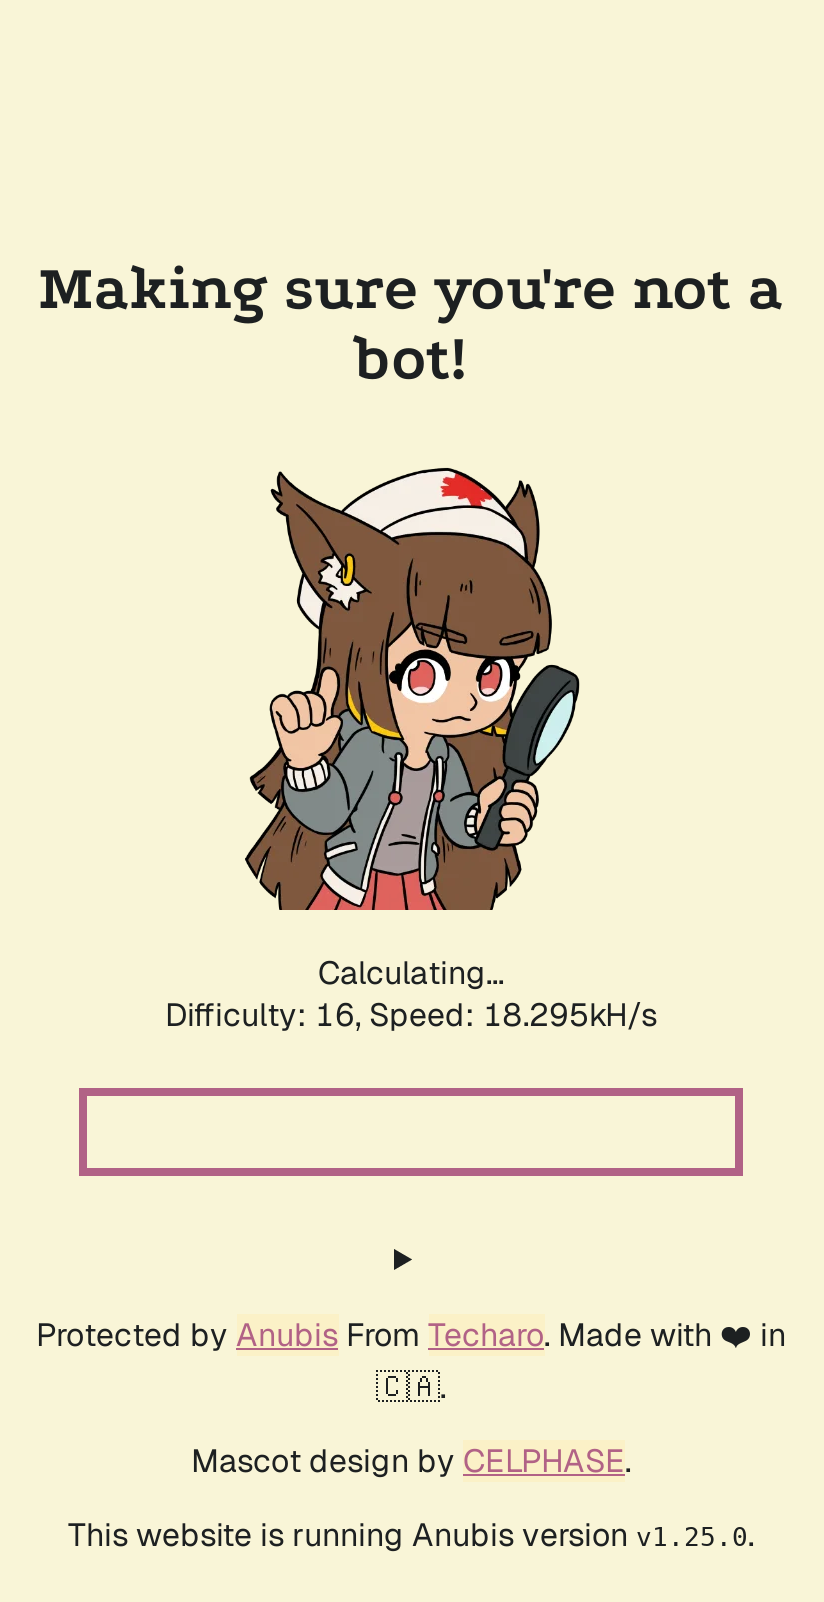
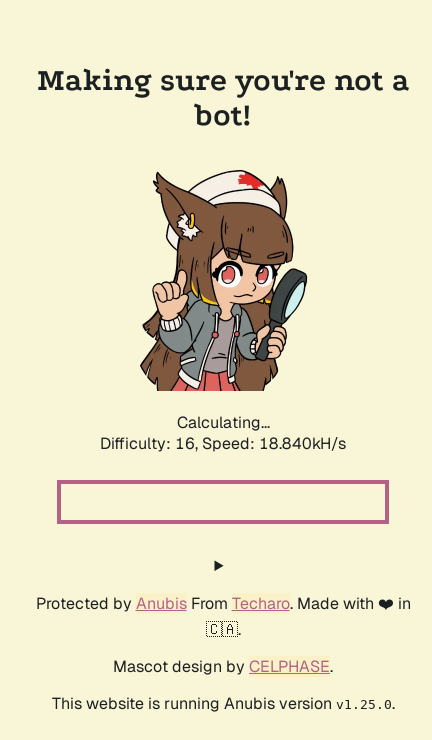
- Difficulty: 16, Speed: 18.295kH/s
+ Difficulty: 16, Speed: 18.840kH/s
